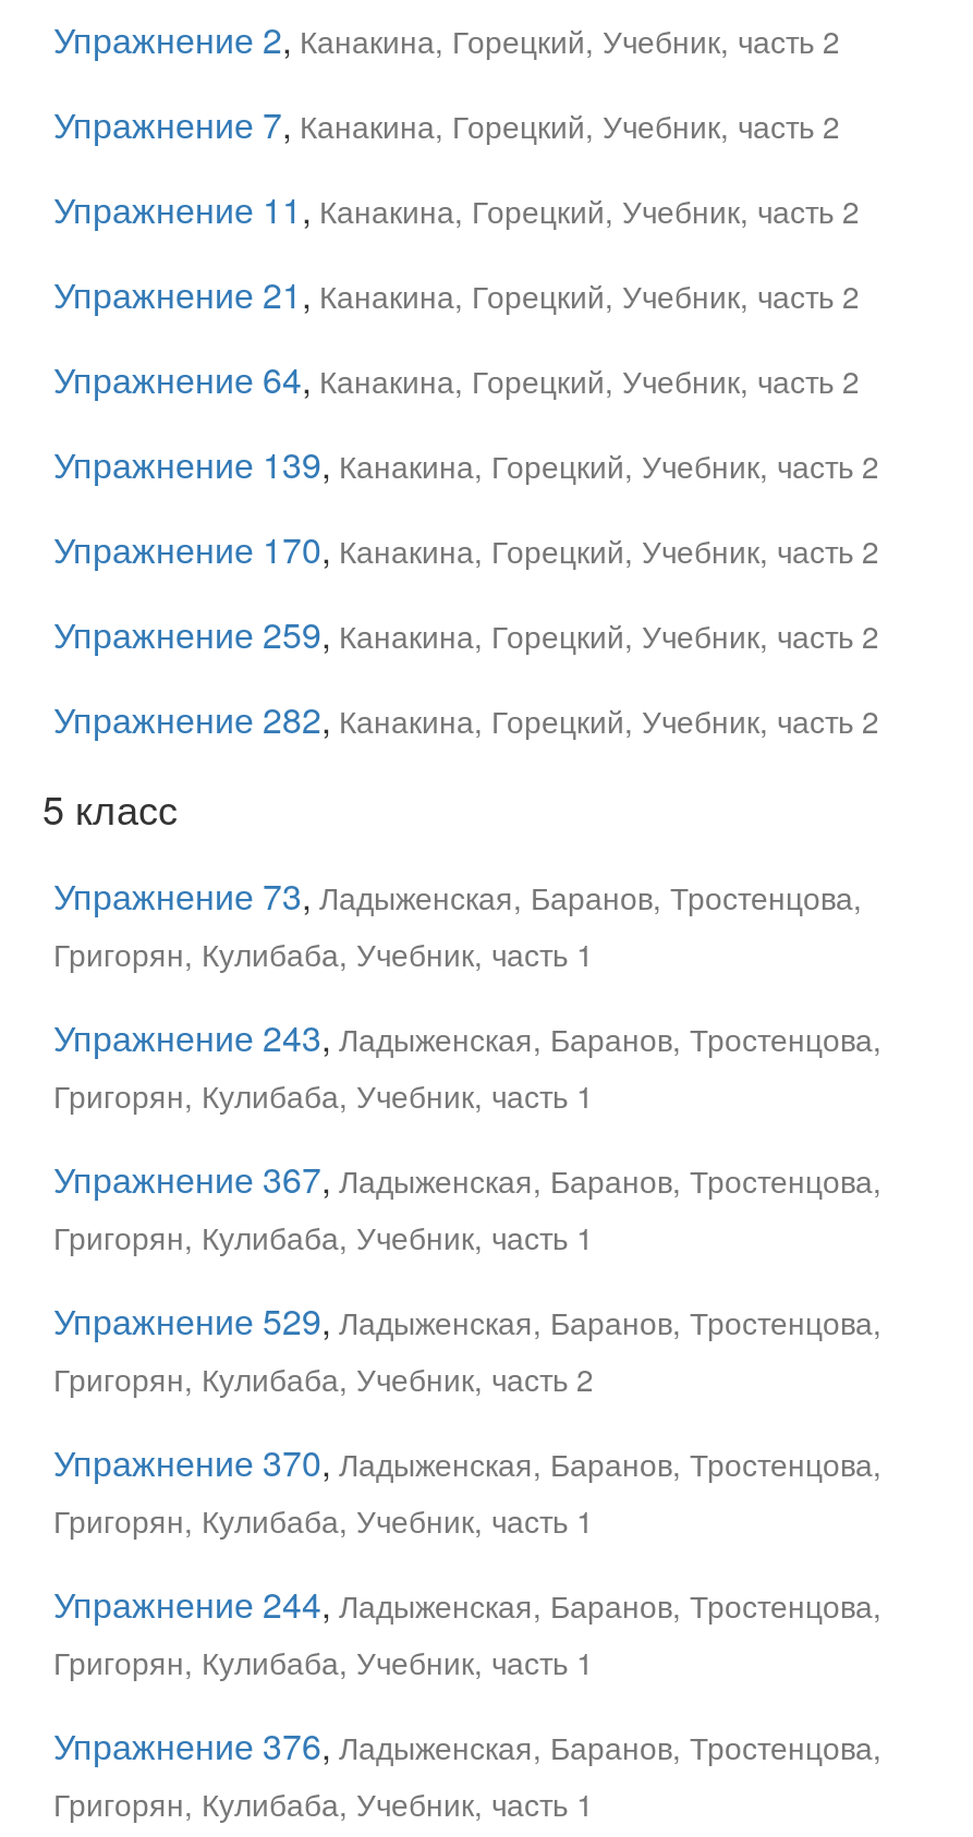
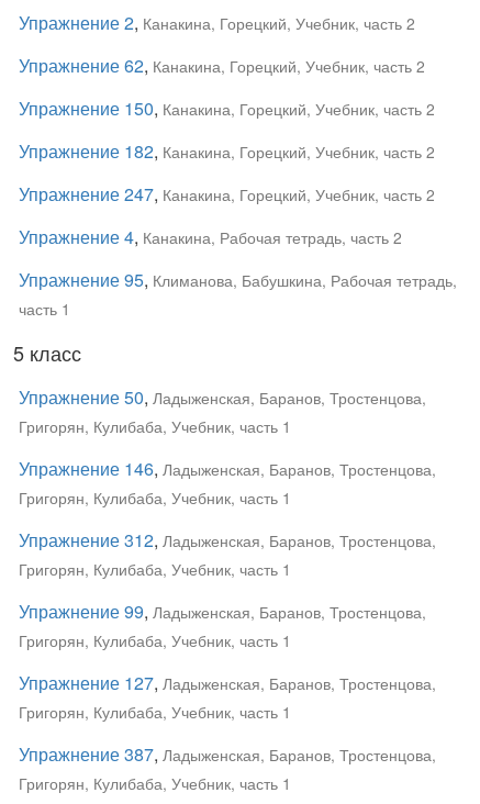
- Упражнение 7, Канакина, Горецкий, Учебник, часть 2
- Упражнение 11, Канакина, Горецкий, Учебник, часть 2
- Упражнение 21, Канакина, Горецкий, Учебник, часть 2
- Упражнение 64, Канакина, Горецкий, Учебник, часть 2
- Упражнение 139, Канакина, Горецкий, Учебник, часть 2
- Упражнение 170, Канакина, Горецкий, Учебник, часть 2
- Упражнение 259, Канакина, Горецкий, Учебник, часть 2
- Упражнение 282, Канакина, Горецкий, Учебник, часть 2
+ Упражнение 62, Канакина, Горецкий, Учебник, часть 2
+ Упражнение 150, Канакина, Горецкий, Учебник, часть 2
+ Упражнение 182, Канакина, Горецкий, Учебник, часть 2
+ Упражнение 247, Канакина, Горецкий, Учебник, часть 2
+ Упражнение 4, Канакина, Рабочая тетрадь, часть 2
+ Упражнение 95, Климанова, Бабушкина, Рабочая тетрадь,
+ часть 1

- Упражнение 73, Ладыженская, Баранов, Тростенцова,
+ Упражнение 50, Ладыженская, Баранов, Тростенцова,

- Упражнение 243, Ладыженская, Баранов, Тростенцова,
+ Упражнение 146, Ладыженская, Баранов, Тростенцова,

- Упражнение 367, Ладыженская, Баранов, Тростенцова,
+ Упражнение 312, Ладыженская, Баранов, Тростенцова,

- Упражнение 529, Ладыженская, Баранов, Тростенцова,
- Григорян, Кулибаба, Учебник, часть 2
- Упражнение 370, Ладыженская, Баранов, Тростенцова,
+ Упражнение 99, Ладыженская, Баранов, Тростенцова,

- Упражнение 244, Ладыженская, Баранов, Тростенцова,
+ Упражнение 127, Ладыженская, Баранов, Тростенцова,

- Упражнение 376, Ладыженская, Баранов, Тростенцова,
+ Упражнение 387, Ладыженская, Баранов, Тростенцова,
